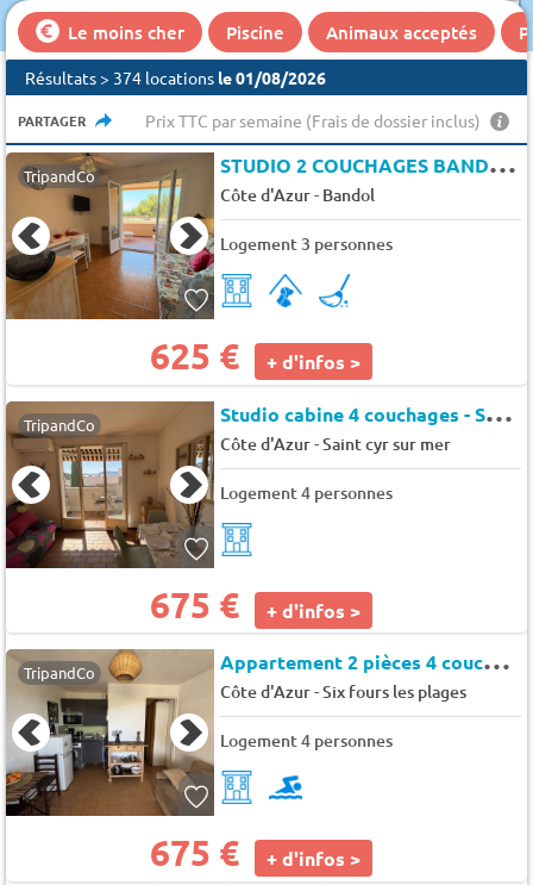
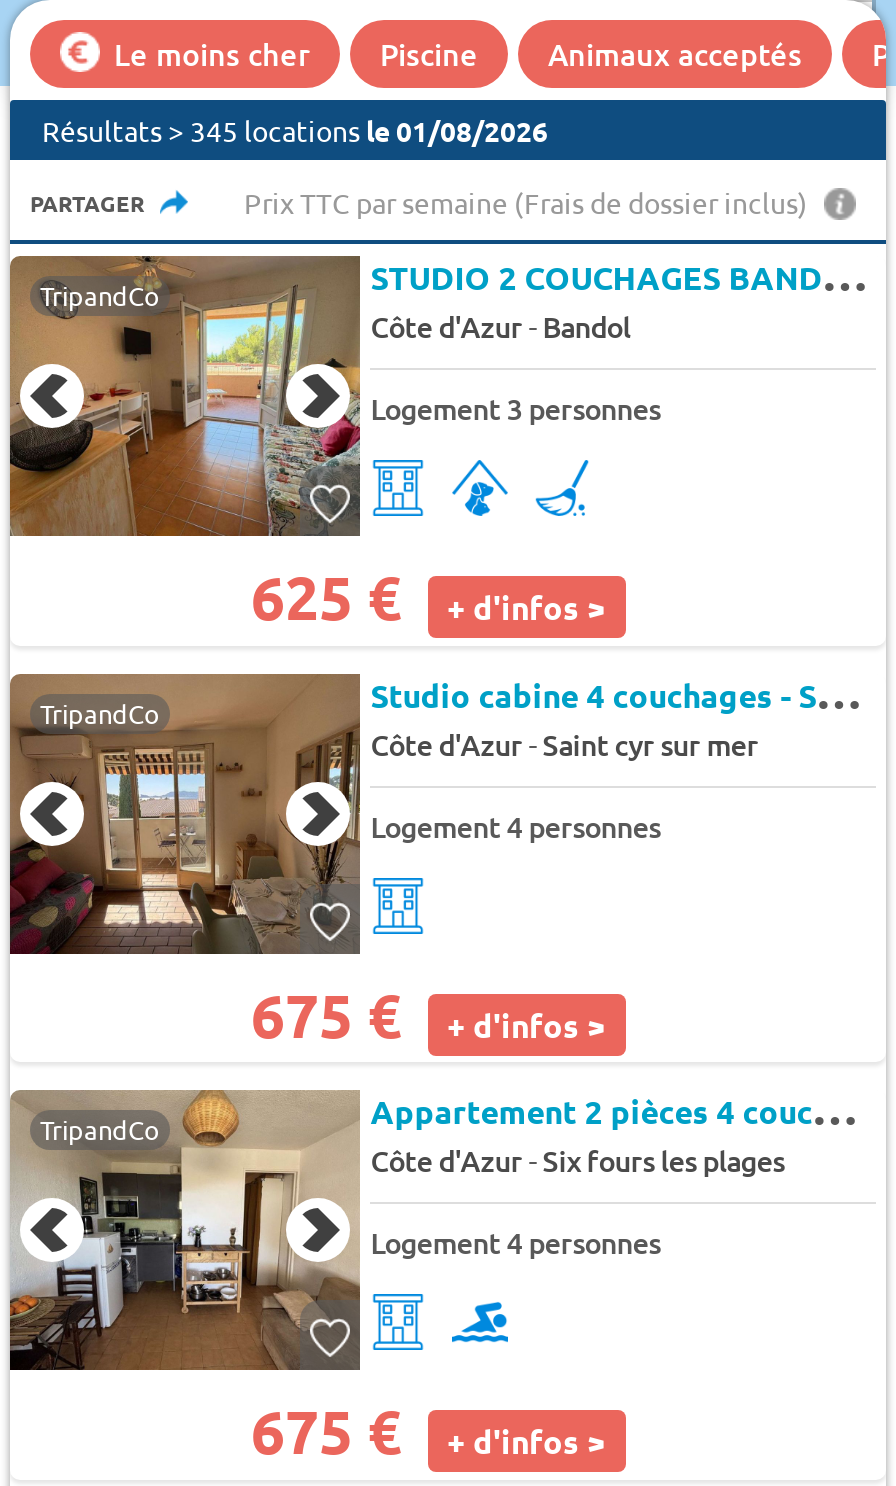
- Résultats > 374 locations le 01/08/2026
+ Résultats > 345 locations le 01/08/2026
